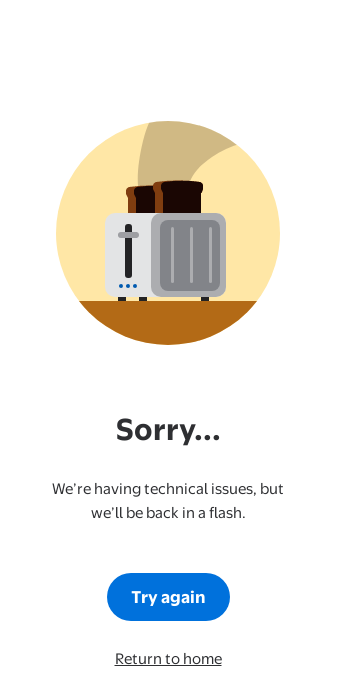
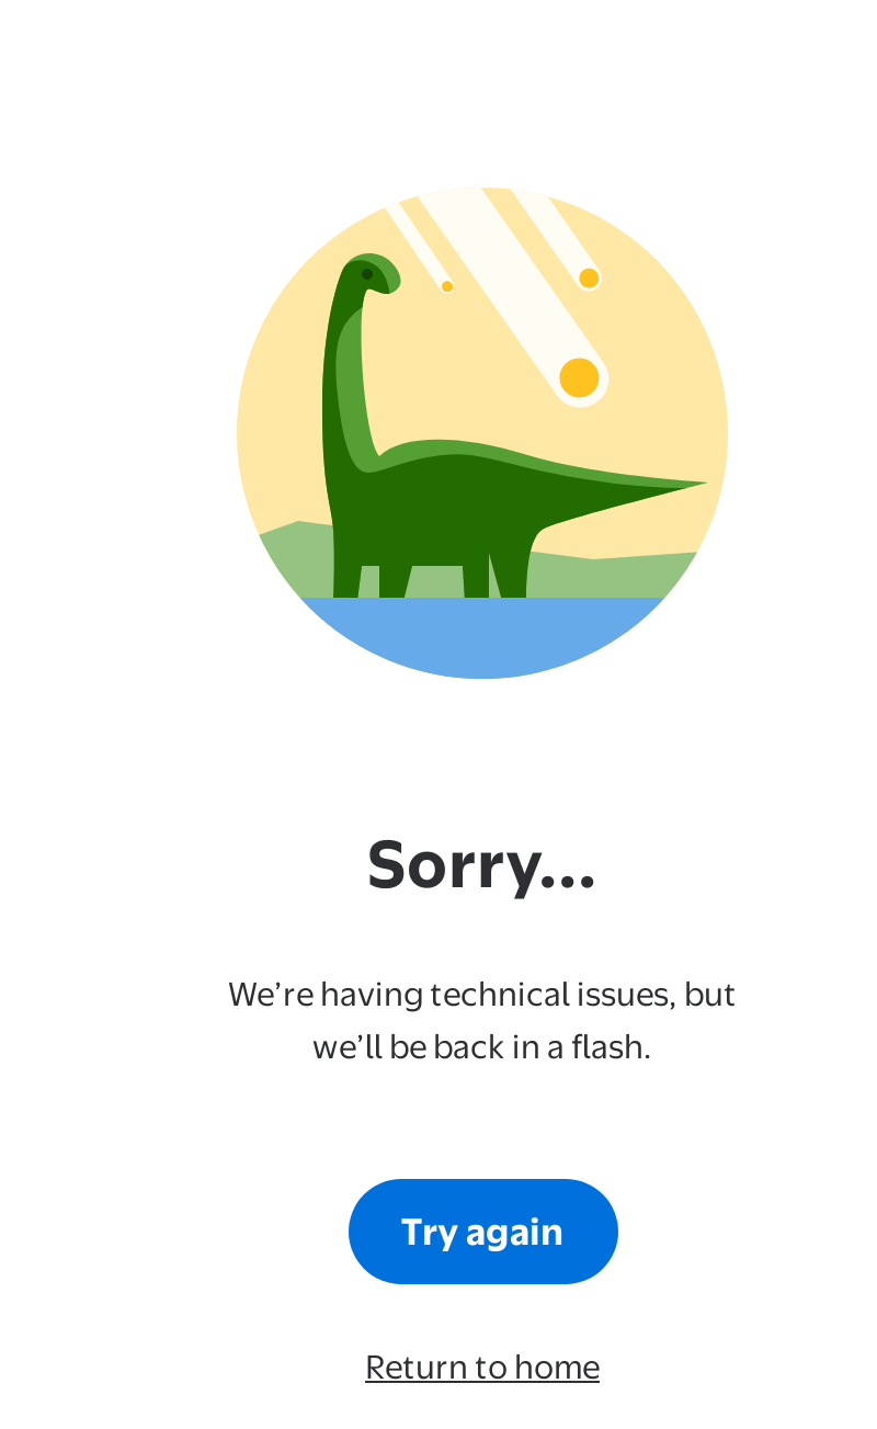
- [image]
+ [image]
